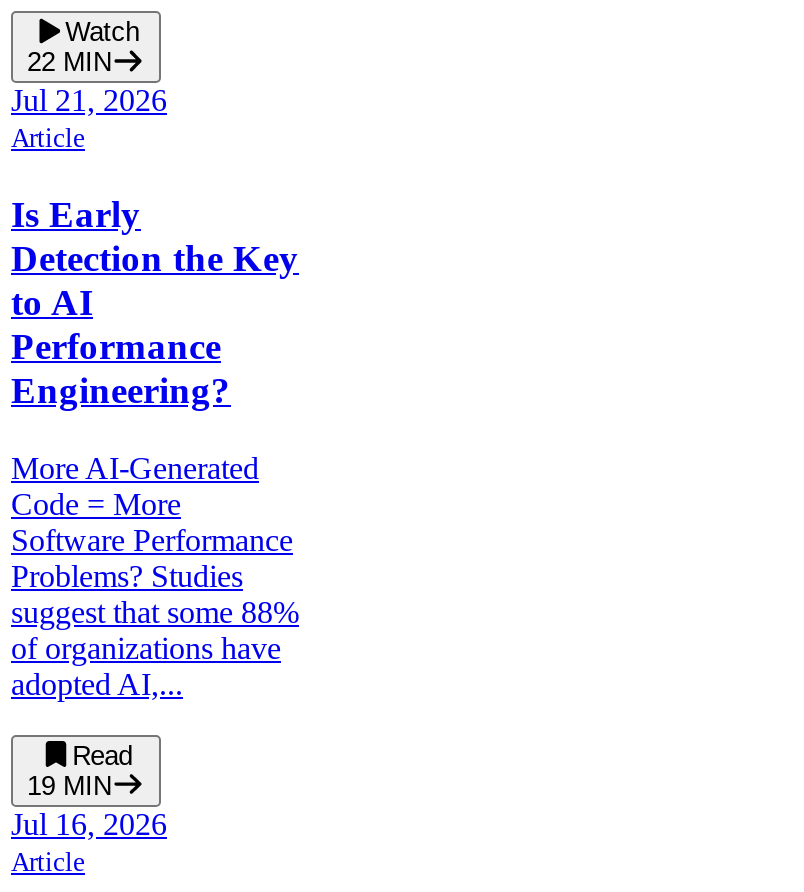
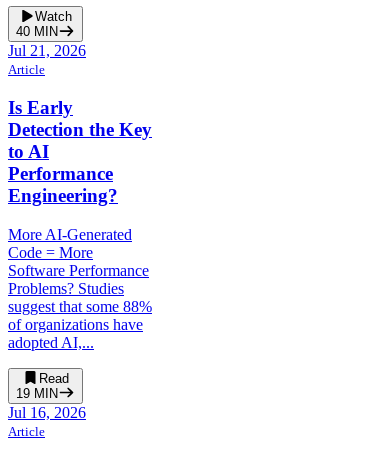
- 22 MIN
+ 40 MIN
